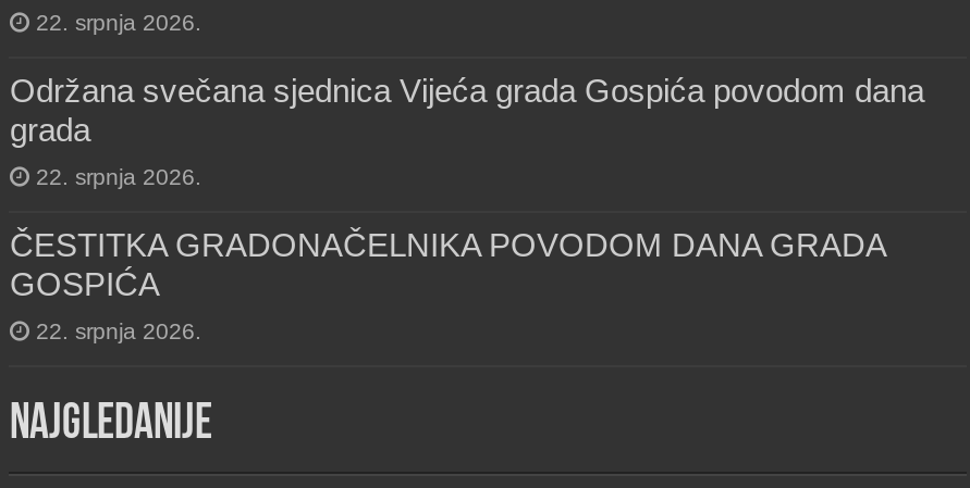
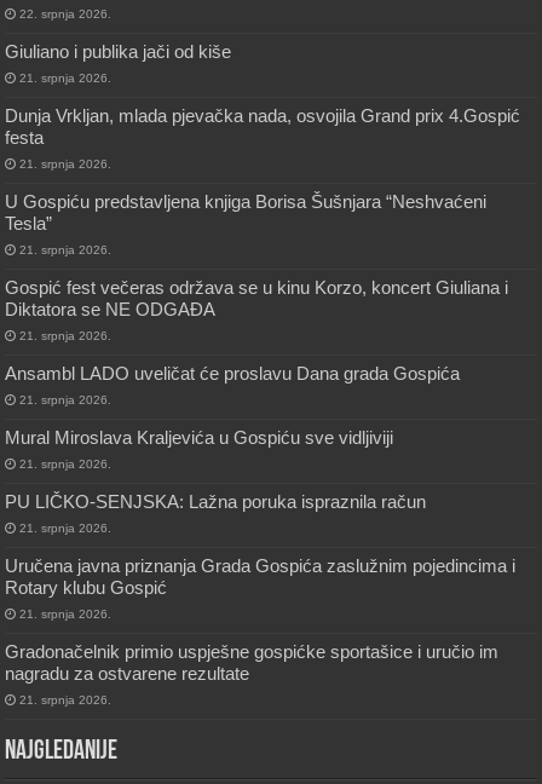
- Održana svečana sjednica Vijeća grada Gospića povodom dana
- grada
- 22. srpnja 2026.
- ČESTITKA GRADONAČELNIKA POVODOM DANA GRADA
- GOSPIĆA
- 22. srpnja 2026.
+ Giuliano i publika jači od kiše
+ 21. srpnja 2026.
+ Dunja Vrkljan, mlada pjevačka nada, osvojila Grand prix 4.Gospić
+ festa
+ 21. srpnja 2026.
+ U Gospiću predstavljena knjiga Borisa Šušnjara “Neshvaćeni
+ Tesla”
+ 21. srpnja 2026.
+ Gospić fest večeras održava se u kinu Korzo, koncert Giuliana i
+ Diktatora se NE ODGAĐA
+ 21. srpnja 2026.
+ Ansambl LADO uveličat će proslavu Dana grada Gospića
+ 21. srpnja 2026.
+ Mural Miroslava Kraljevića u Gospiću sve vidljiviji
+ 21. srpnja 2026.
+ PU LIČKO-SENJSKA: Lažna poruka ispraznila račun
+ 21. srpnja 2026.
+ Uručena javna priznanja Grada Gospića zaslužnim pojedincima i
+ Rotary klubu Gospić
+ 21. srpnja 2026.
+ Gradonačelnik primio uspješne gospićke sportašice i uručio im
+ nagradu za ostvarene rezultate
+ 21. srpnja 2026.
